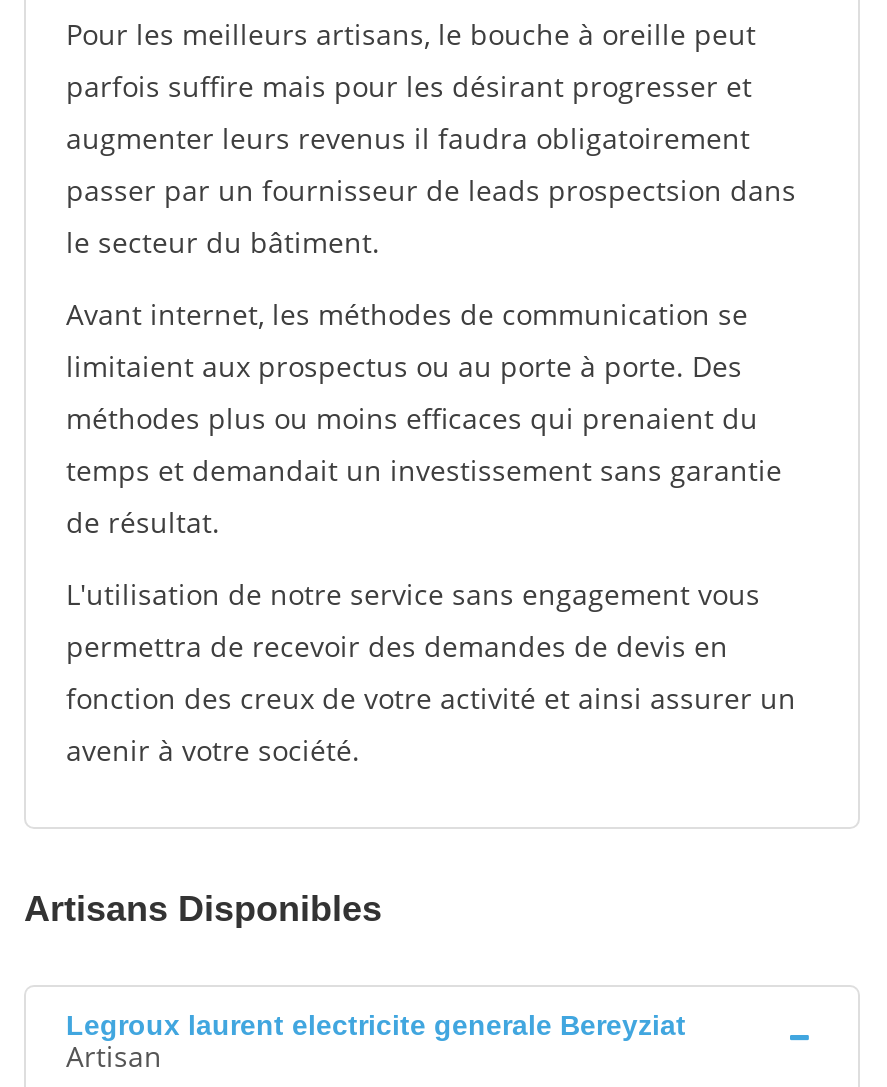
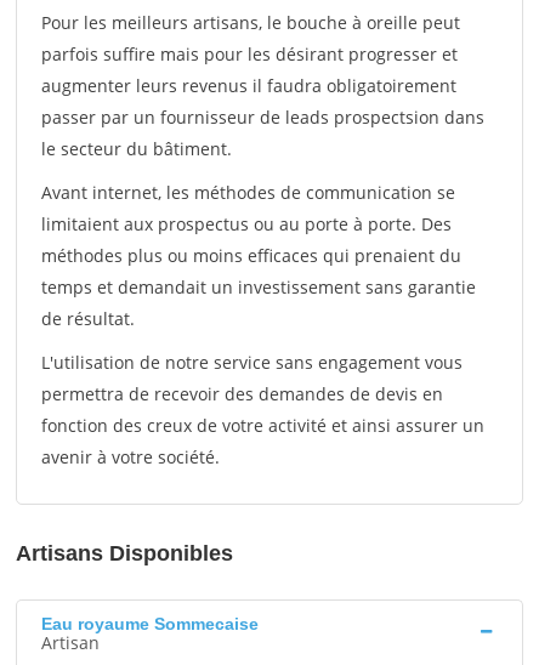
- Legroux laurent electricite generale Bereyziat
+ Eau royaume Sommecaise
